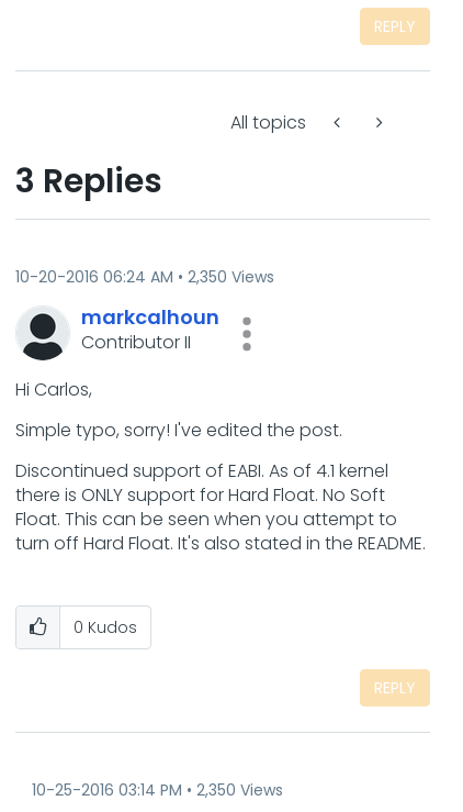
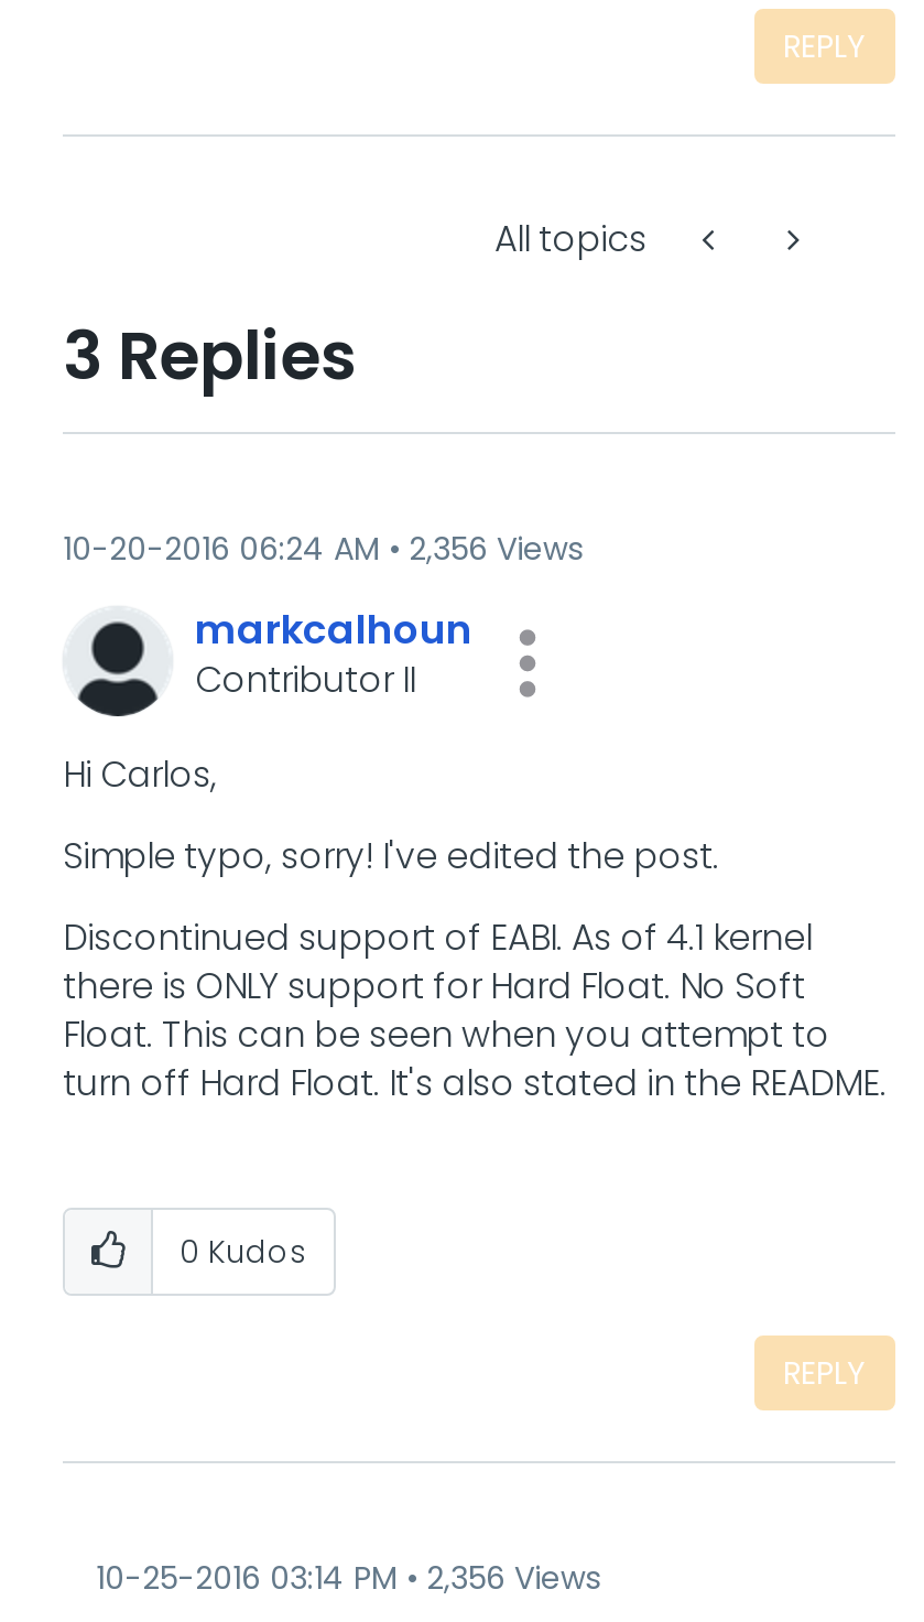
- 10-20-2016 06:24 AM 2,350 Views
+ 10-20-2016 06:24 AM 2,356 Views

- 10-25-2016 03:14 PM 2,350 Views
+ 10-25-2016 03:14 PM 2,356 Views
